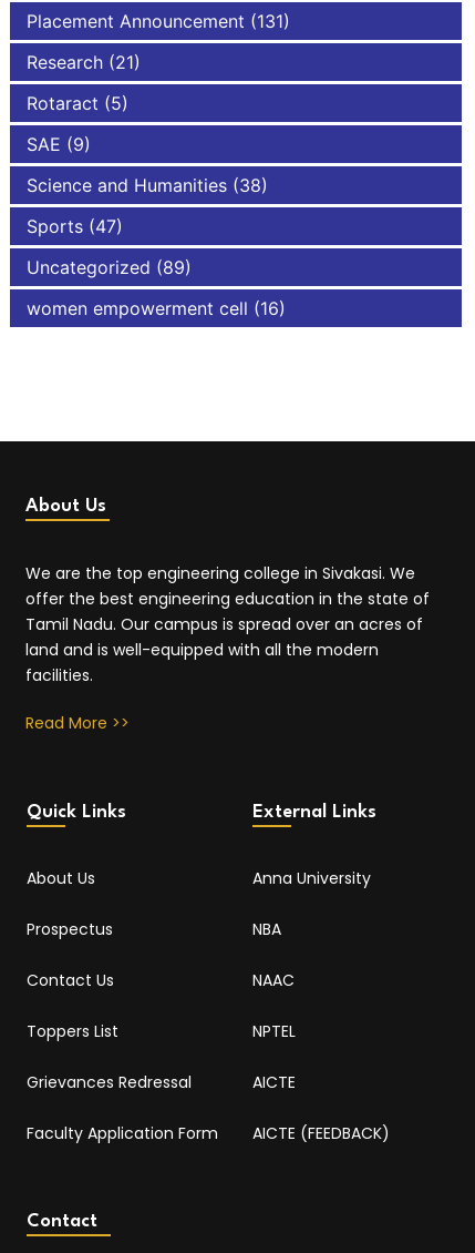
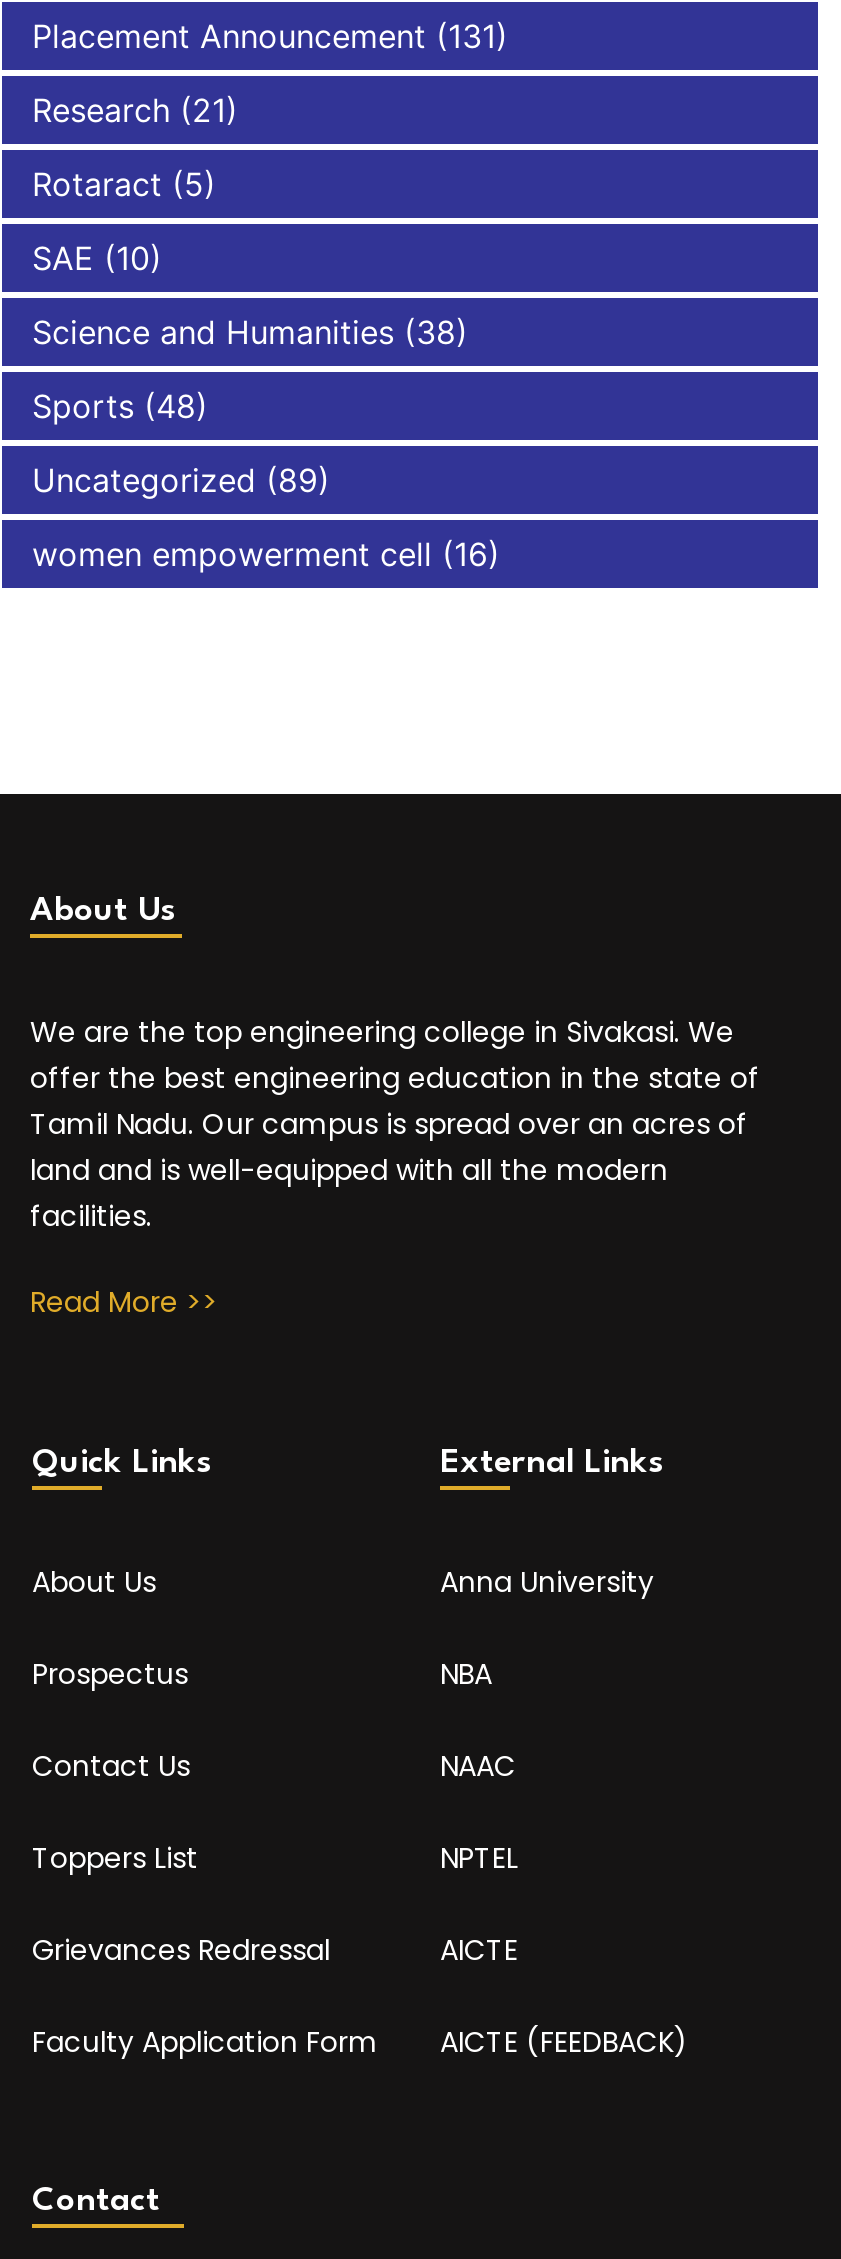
- SAE (9)
+ SAE (10)

- Sports (47)
+ Sports (48)
